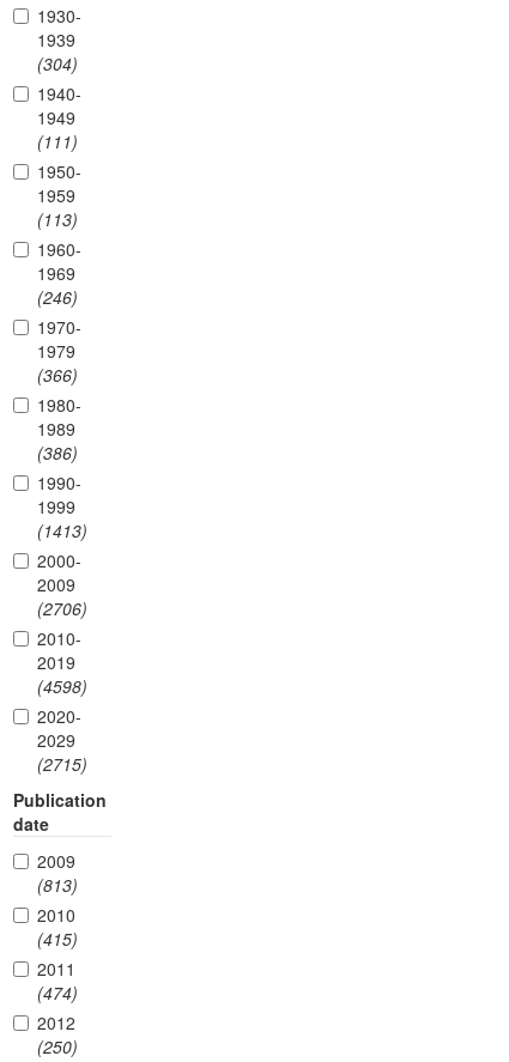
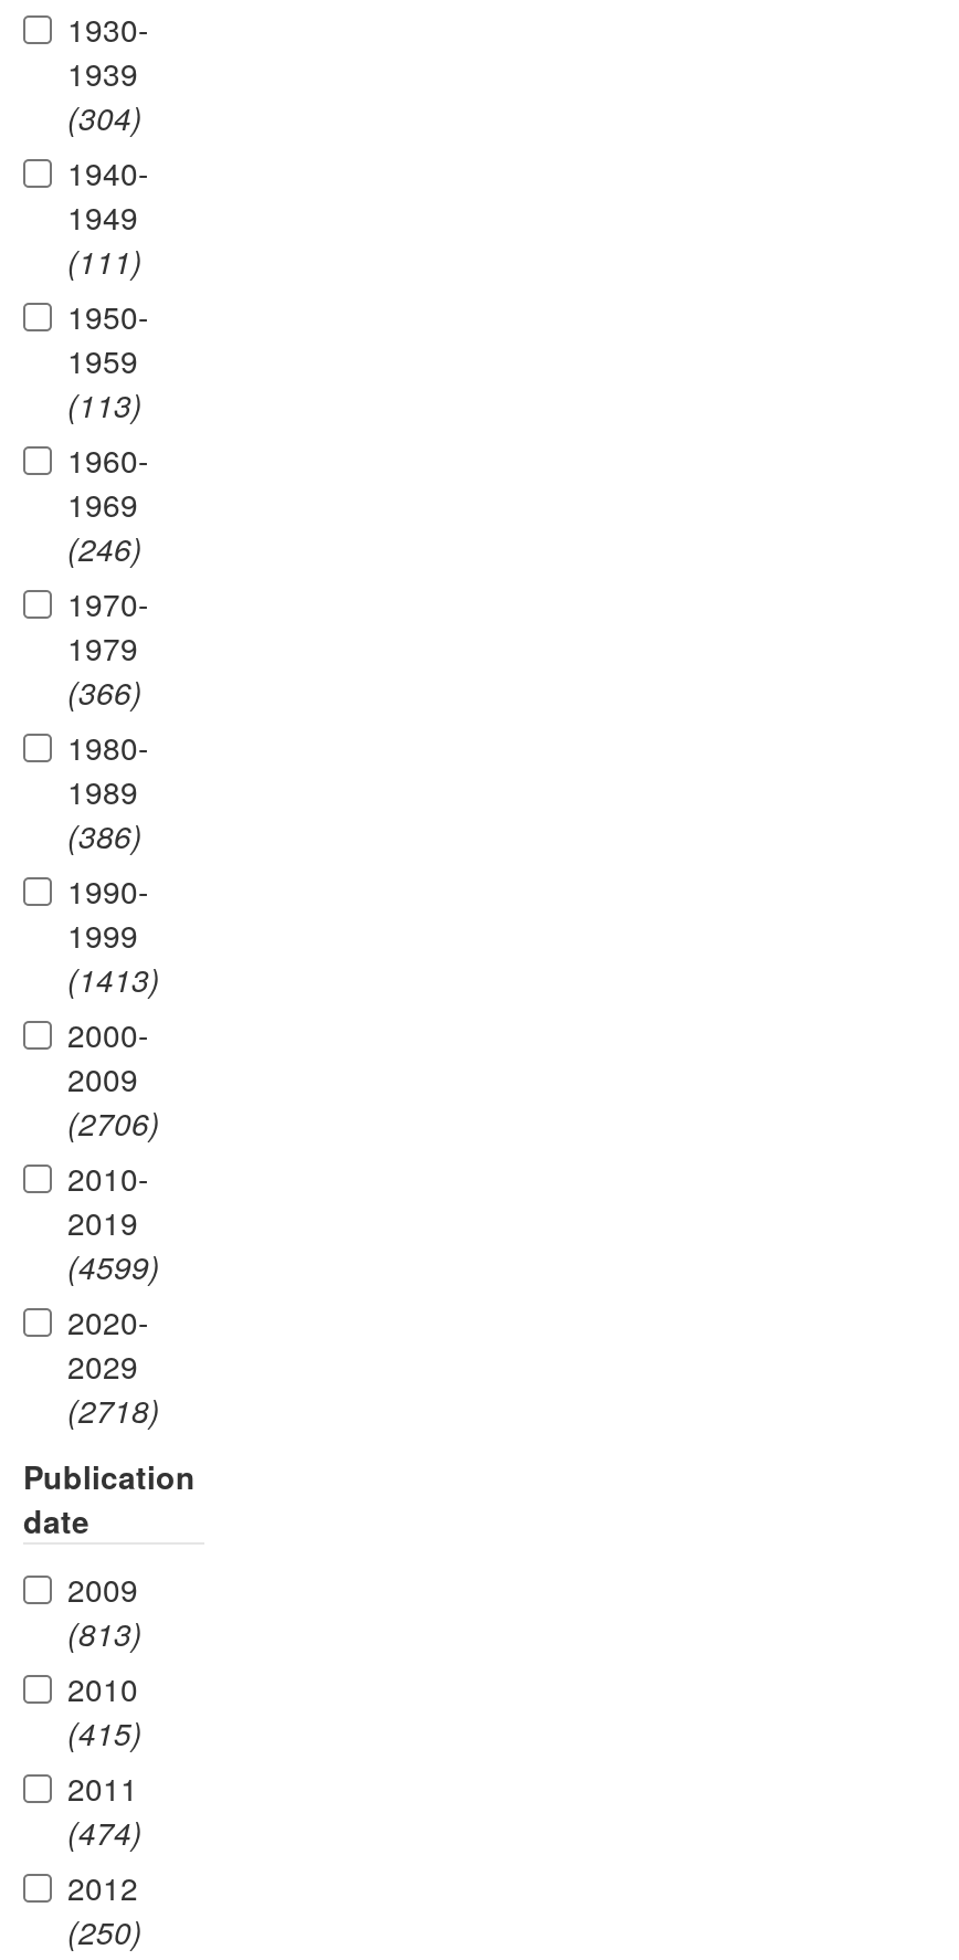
- (4598)
+ (4599)

- (2715)
+ (2718)
